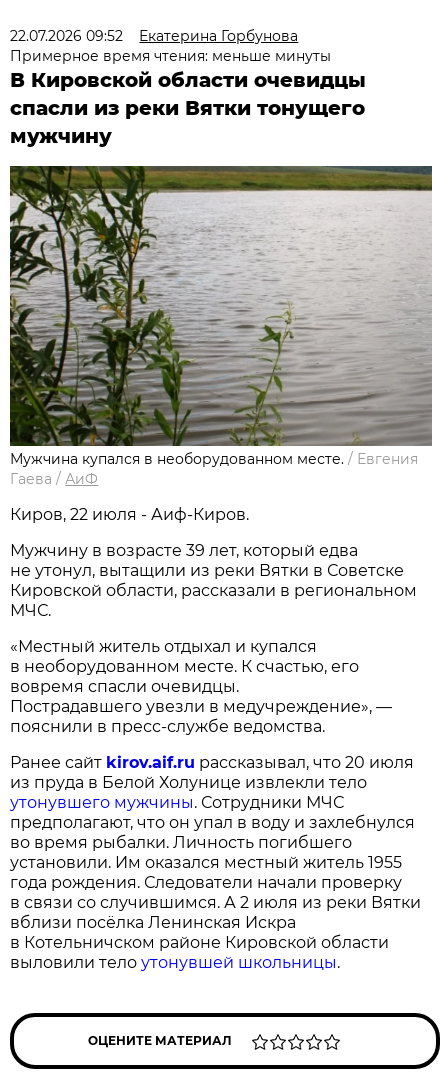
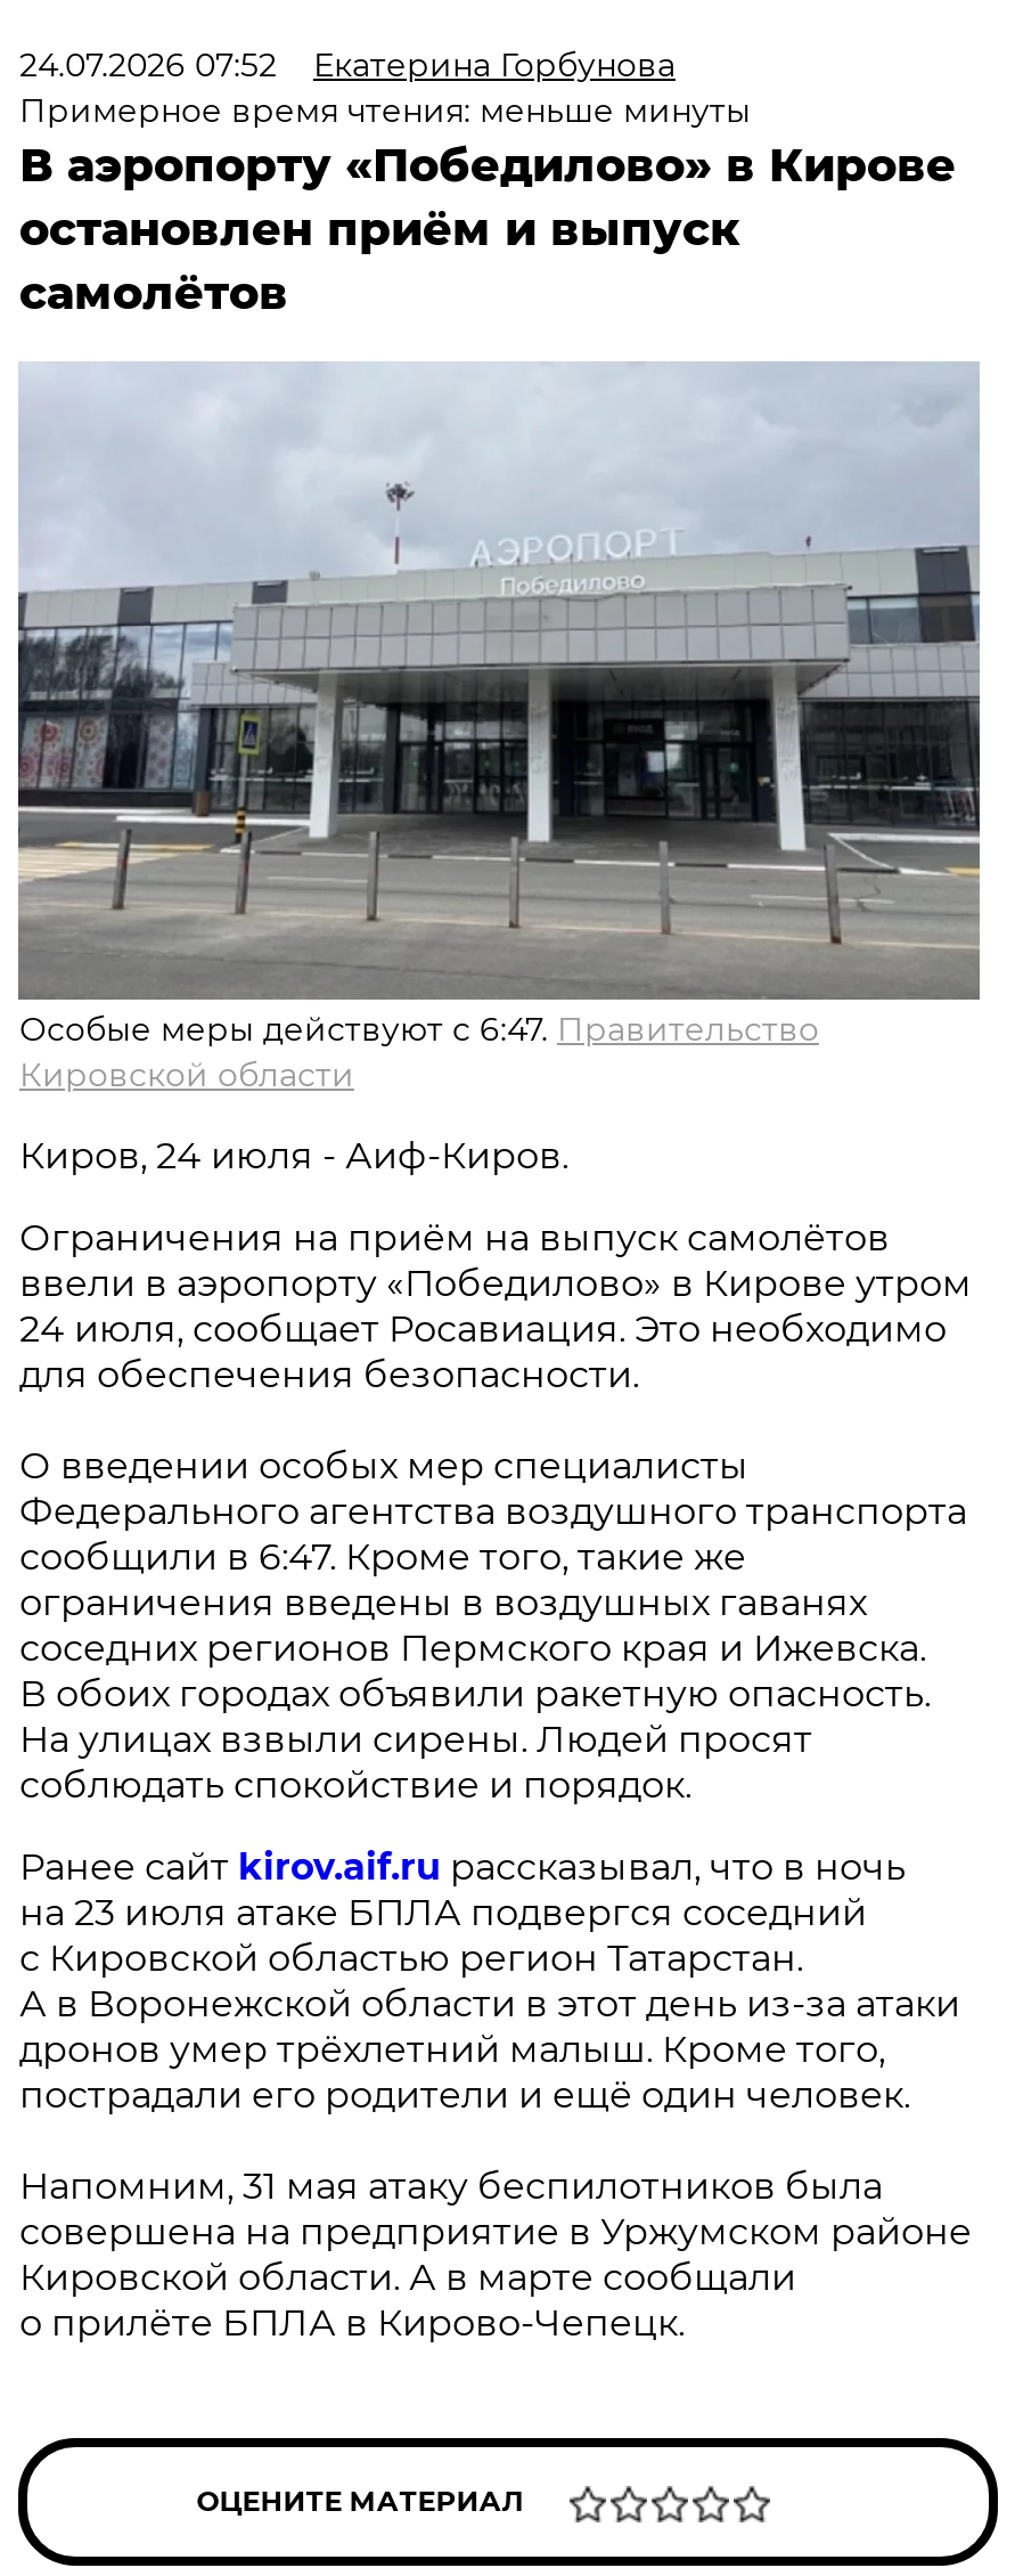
- 22.07.2026 09:52 Екатерина Горбунова
+ 24.07.2026 07:52 Екатерина Горбунова

- В Кировской области очевидцы
- спасли из реки Вятки тонущего
- мужчину
+ В аэропорту «Победилово» в Кирове
+ остановлен приём и выпуск
+ самолётов

- [image]
- Мужчина купался в необорудованном месте. / Евгения
- Гаева / АиФ
- Киров, 22 июля - Аиф-Киров.
- Мужчину в возрасте 39 лет, который едва
- не утонул, вытащили из реки Вятки в Советске
- Кировской области, рассказали в региональном
- МЧС.
- «Местный житель отдыхал и купался
- в необорудованном месте. К счастью, его
- вовремя спасли очевидцы.
- Пострадавшего увезли в медучреждение», —
- пояснили в пресс-службе ведомства.
- Ранее сайт kirov.aif.ru рассказывал, что 20 июля
- из пруда в Белой Холунице извлекли тело
- утонувшего мужчины. Сотрудники МЧС
- предполагают, что он упал в воду и захлебнулся
- во время рыбалки. Личность погибшего
- установили. Им оказался местный житель 1955
- года рождения. Следователи начали проверку
- в связи со случившимся. А 2 июля из реки Вятки
- вблизи посёлка Ленинская Искра
- в Котельничском районе Кировской области
- выловили тело утонувшей школьницы.
+ [image]
+ Особые меры действуют с 6:47. Правительство
+ Кировской области
+ Киров, 24 июля - Аиф-Киров.
+ Ограничения на приём на выпуск самолётов
+ ввели в аэропорту «Победилово» в Кирове утром
+ 24 июля, сообщает Росавиация. Это необходимо
+ для обеспечения безопасности.
+ О введении особых мер специалисты
+ Федерального агентства воздушного транспорта
+ сообщили в 6:47. Кроме того, такие же
+ ограничения введены в воздушных гаванях
+ соседних регионов Пермского края и Ижевска.
+ В обоих городах объявили ракетную опасность.
+ На улицах взвыли сирены. Людей просят
+ соблюдать спокойствие и порядок.
+ Ранее сайт kirov.aif.ru рассказывал, что в ночь
+ на 23 июля атаке БПЛА подвергся соседний
+ с Кировской областью регион Татарстан.
+ А в Воронежской области в этот день из-за атаки
+ дронов умер трёхлетний малыш. Кроме того,
+ пострадали его родители и ещё один человек.
+ Напомним, 31 мая атаку беспилотников была
+ совершена на предприятие в Уржумском районе
+ Кировской области. А в марте сообщали
+ о прилёте БПЛА в Кирово-Чепецк.
